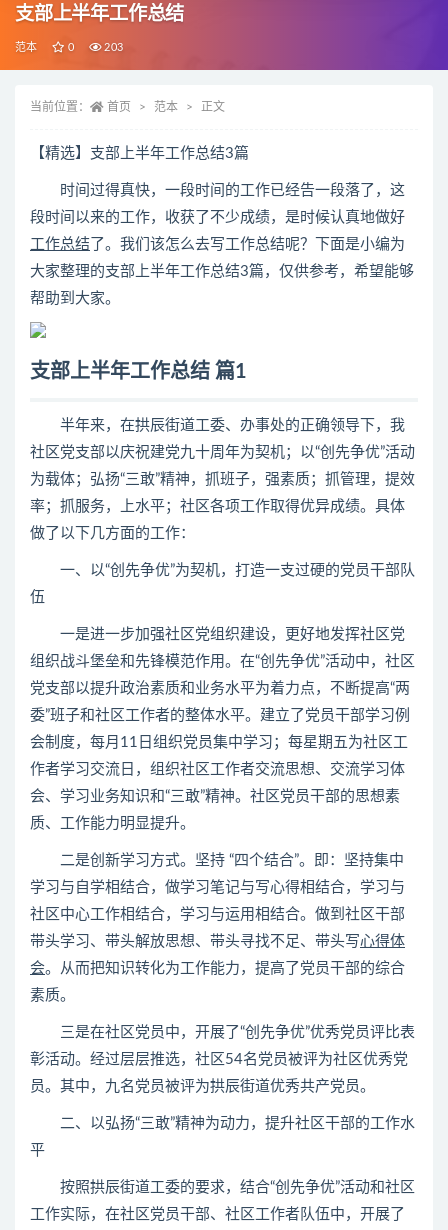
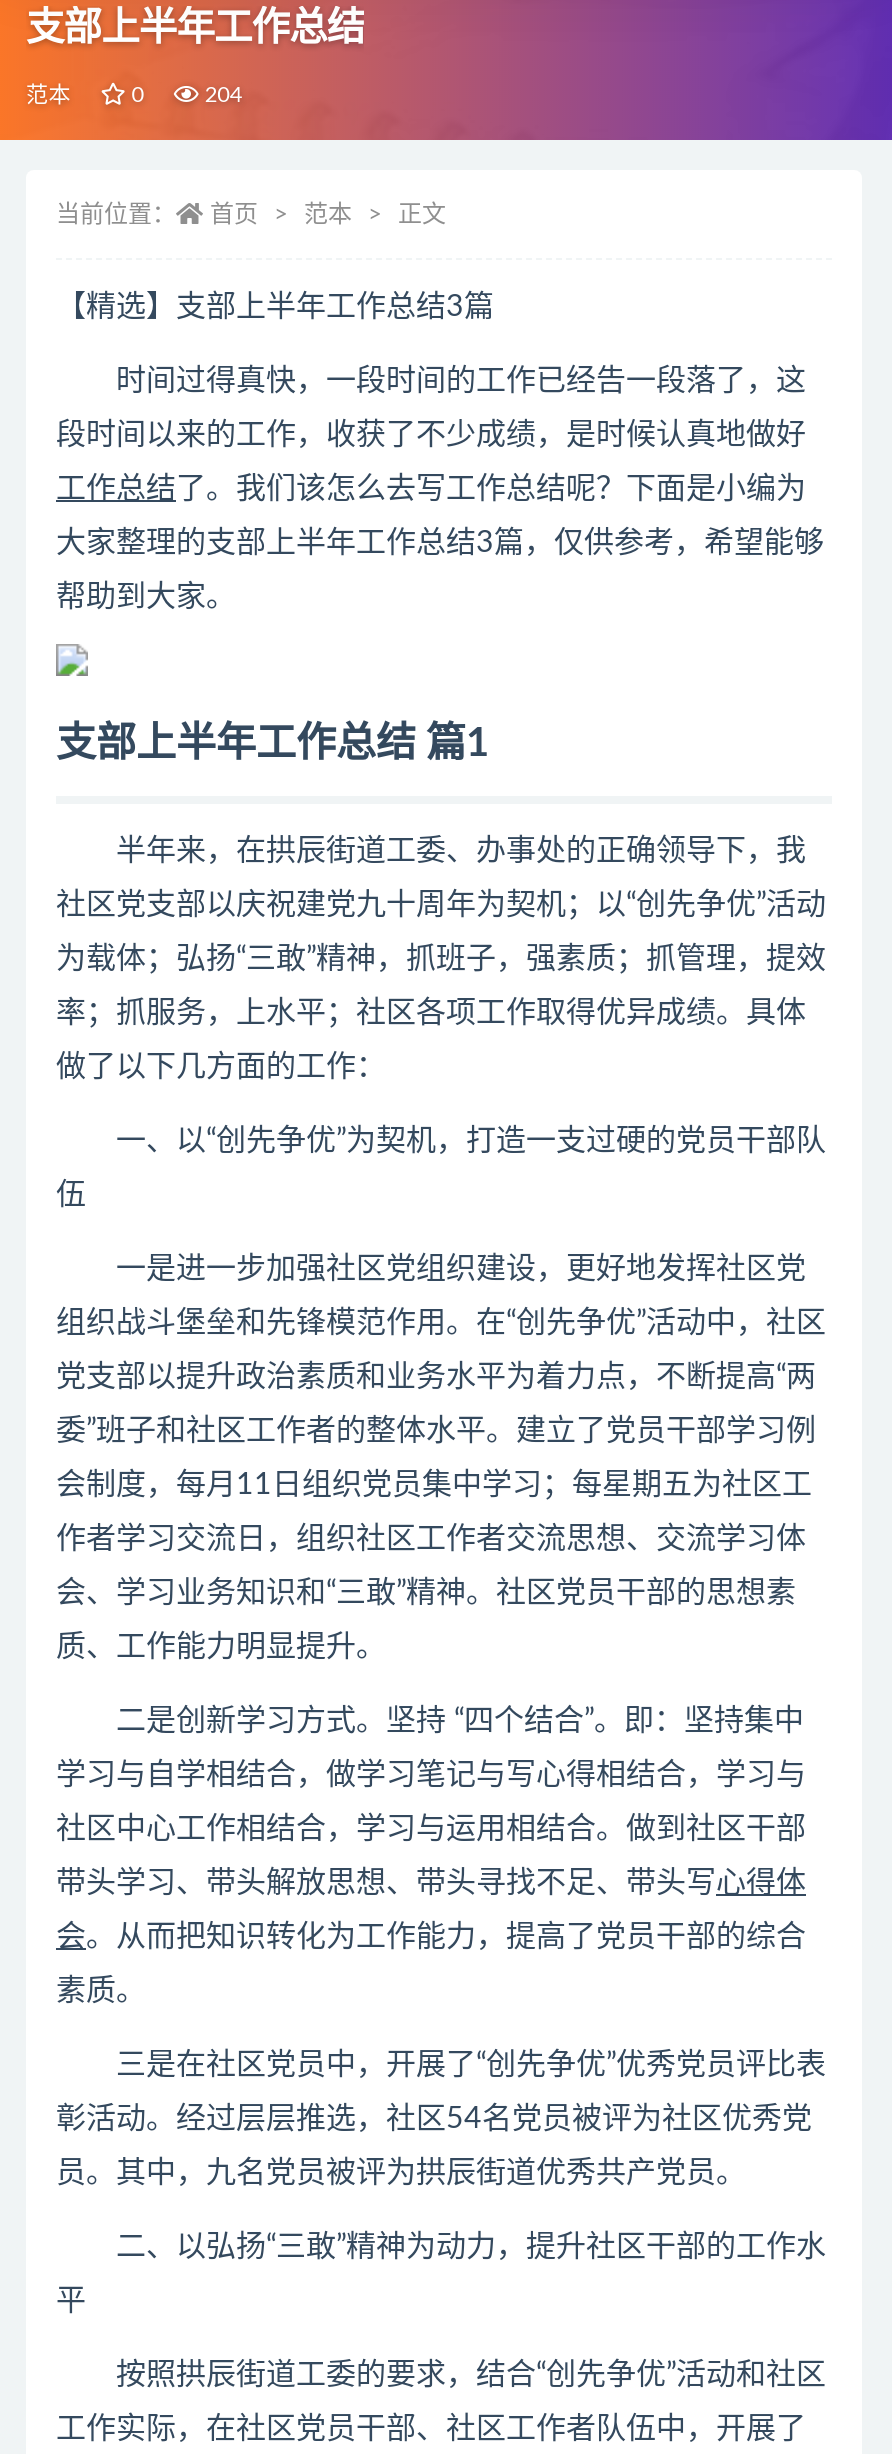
- 203
+ 204
